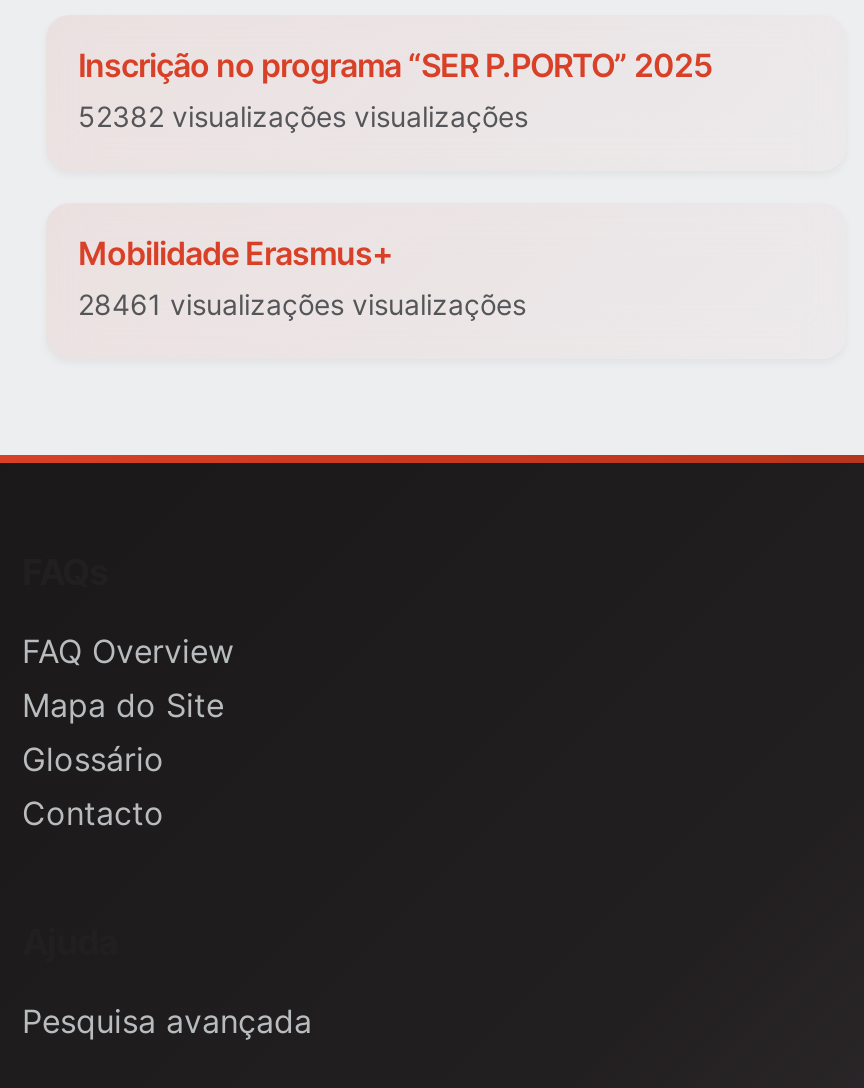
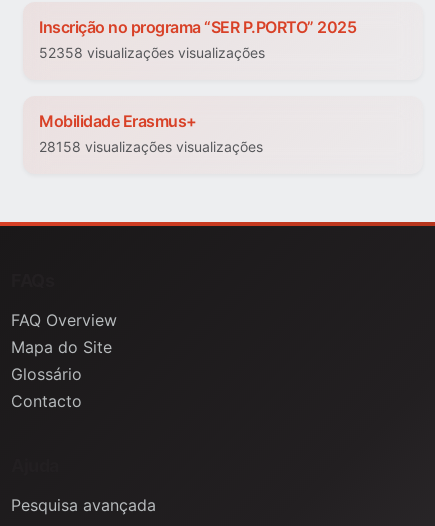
- 52382 visualizações visualizações
+ 52358 visualizações visualizações

- 28461 visualizações visualizações
+ 28158 visualizações visualizações
